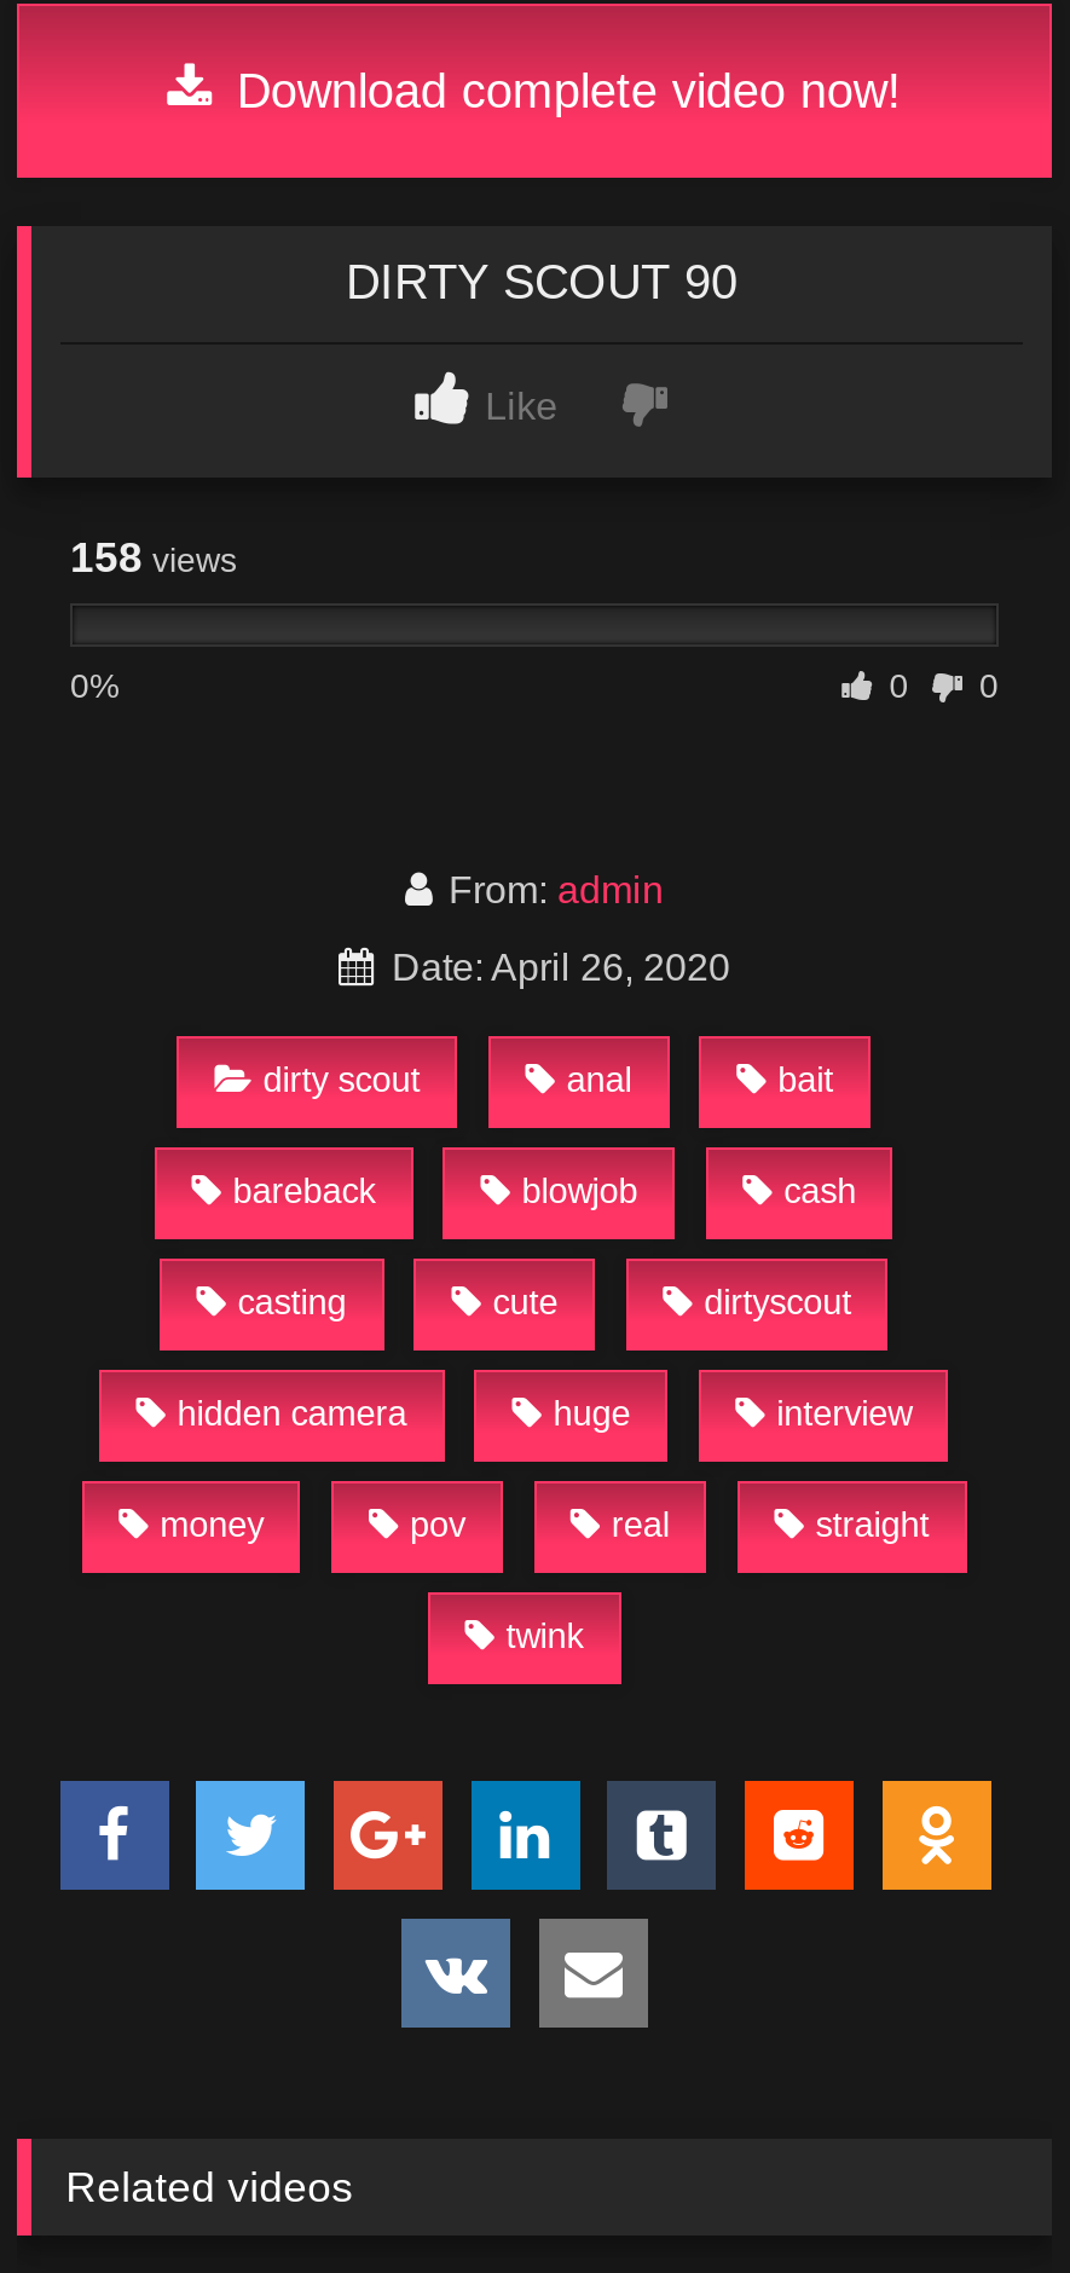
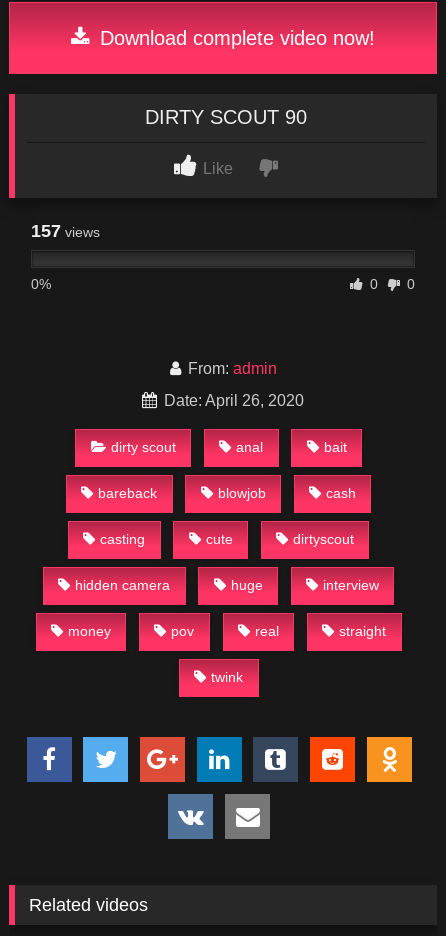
- 158 views
+ 157 views
